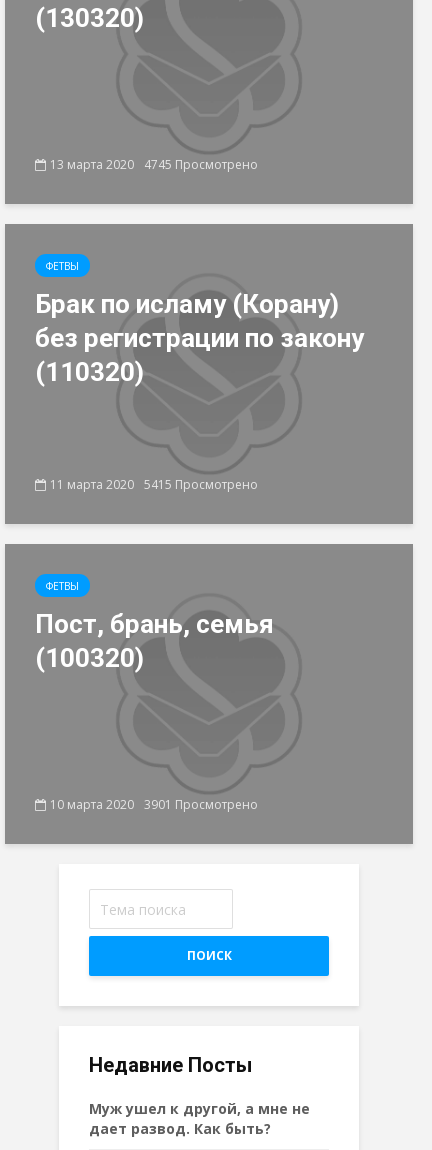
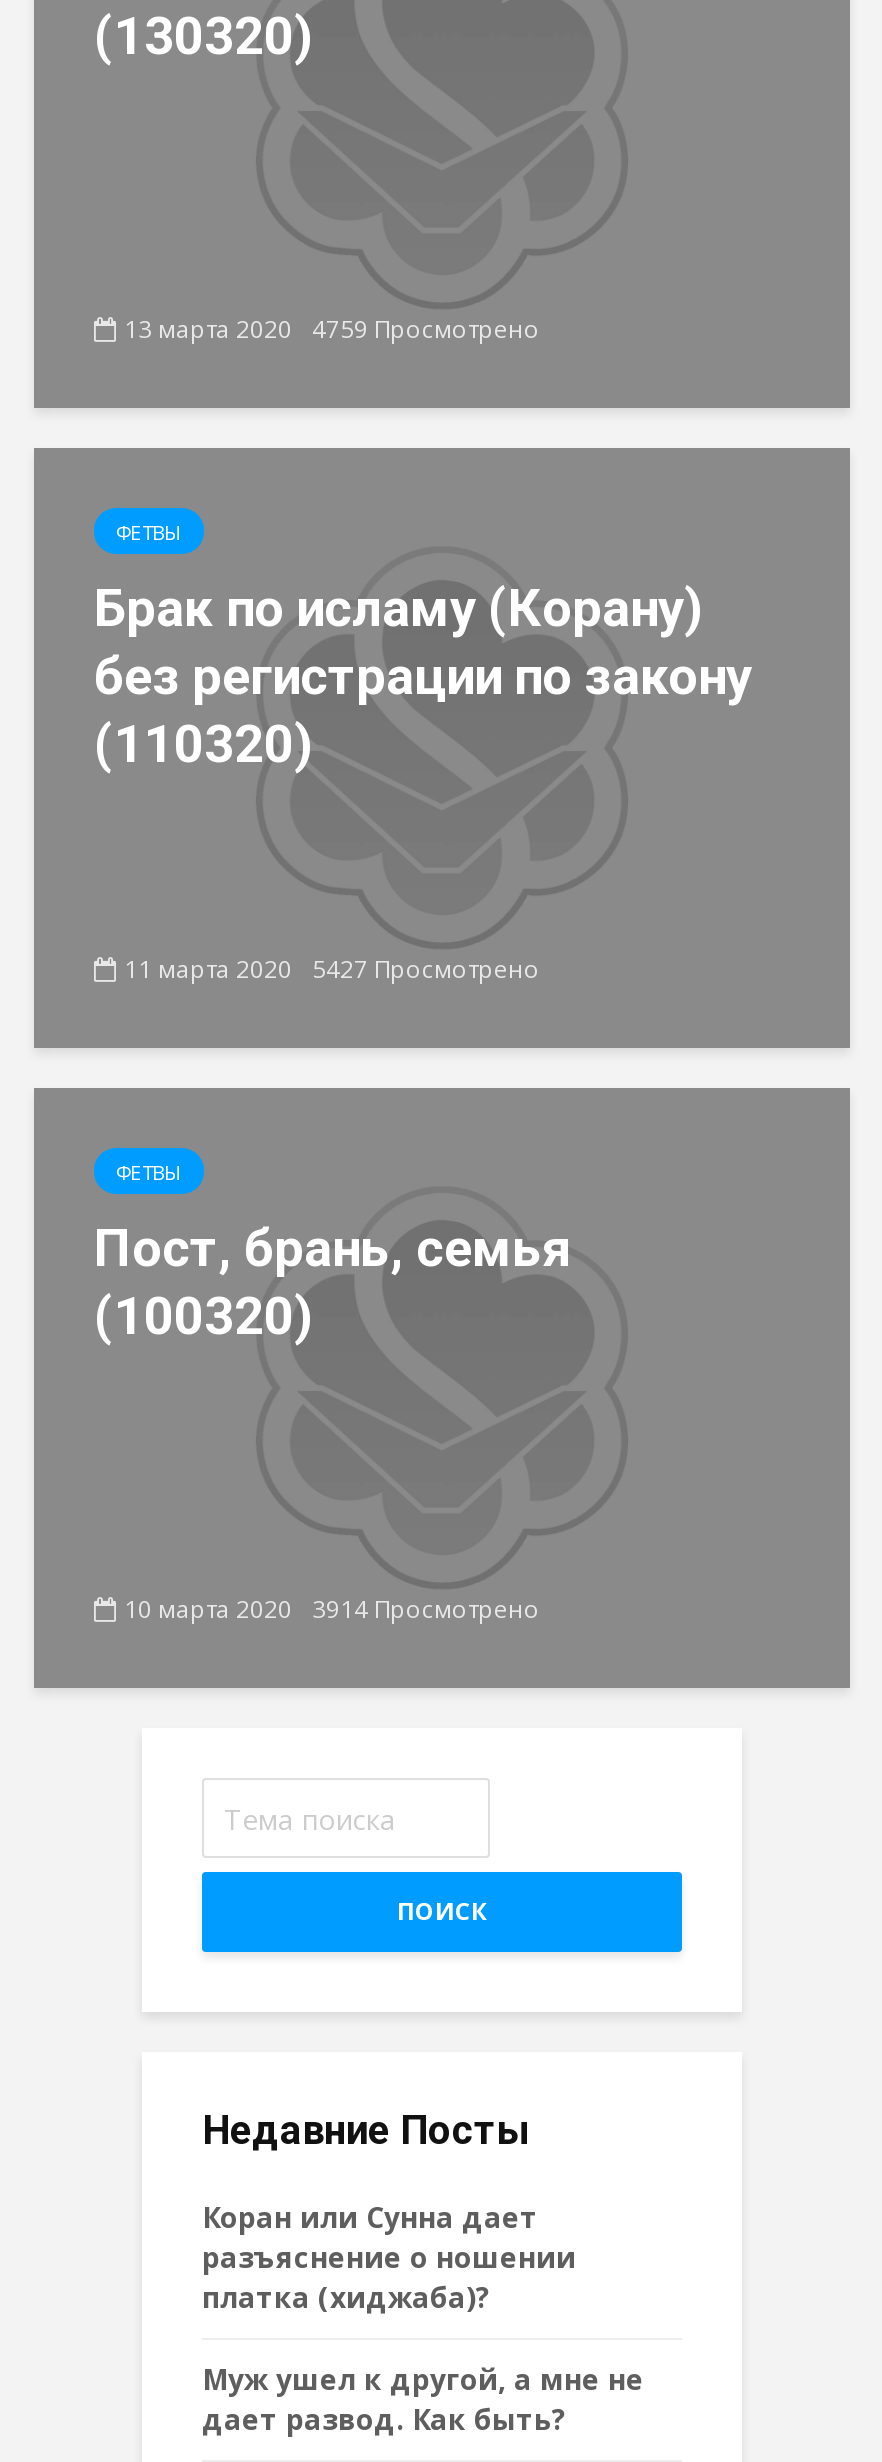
- 13 марта 2020 4745 Просмотрено
+ 13 марта 2020 4759 Просмотрено

- 11 марта 2020 5415 Просмотрено
+ 11 марта 2020 5427 Просмотрено

- 10 марта 2020 3901 Просмотрено
+ 10 марта 2020 3914 Просмотрено

+ Коран или Сунна дает
+ разъяснение о ношении
+ платка (хиджаба)?
